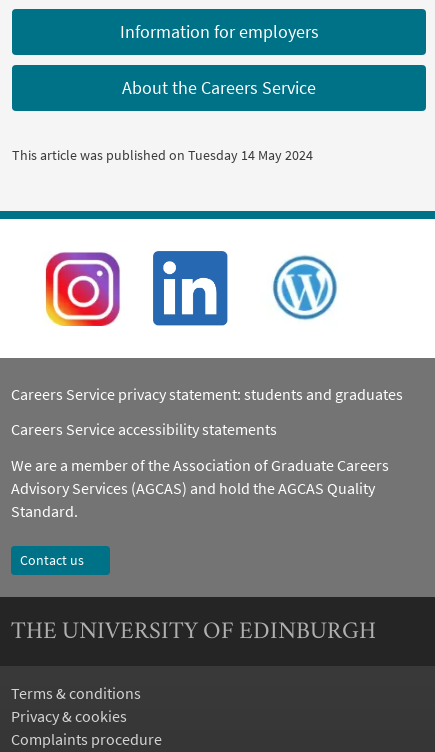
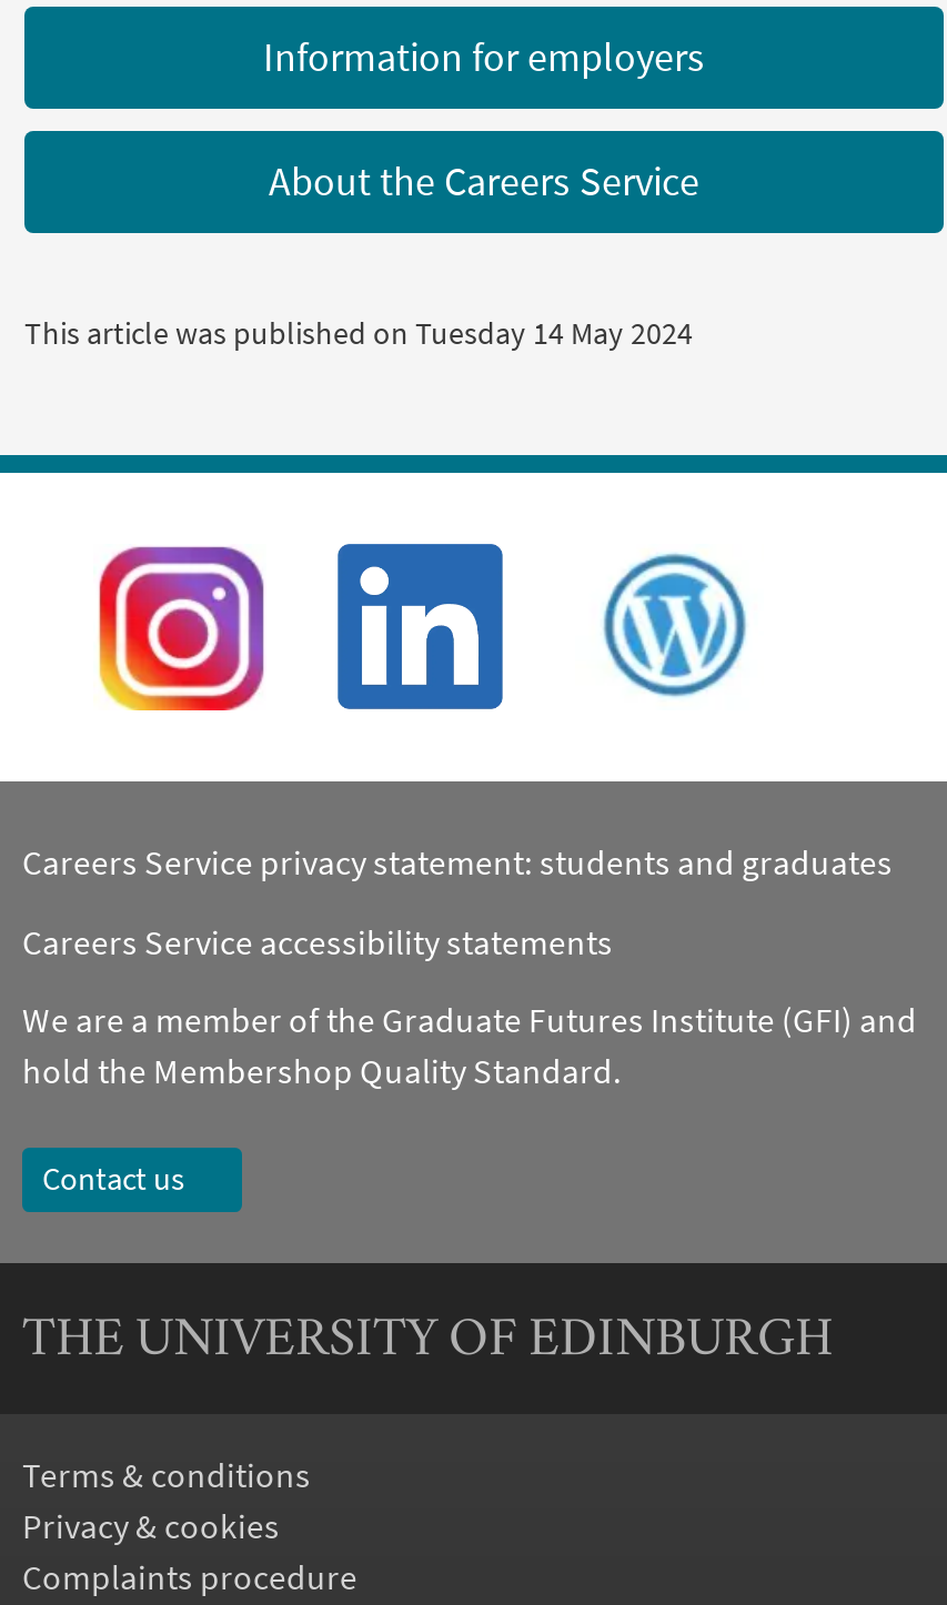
- We are a member of the Association of Graduate Careers
- Advisory Services (AGCAS) and hold the AGCAS Quality
- Standard.
+ We are a member of the Graduate Futures Institute (GFI) and
+ hold the Membershop Quality Standard.
